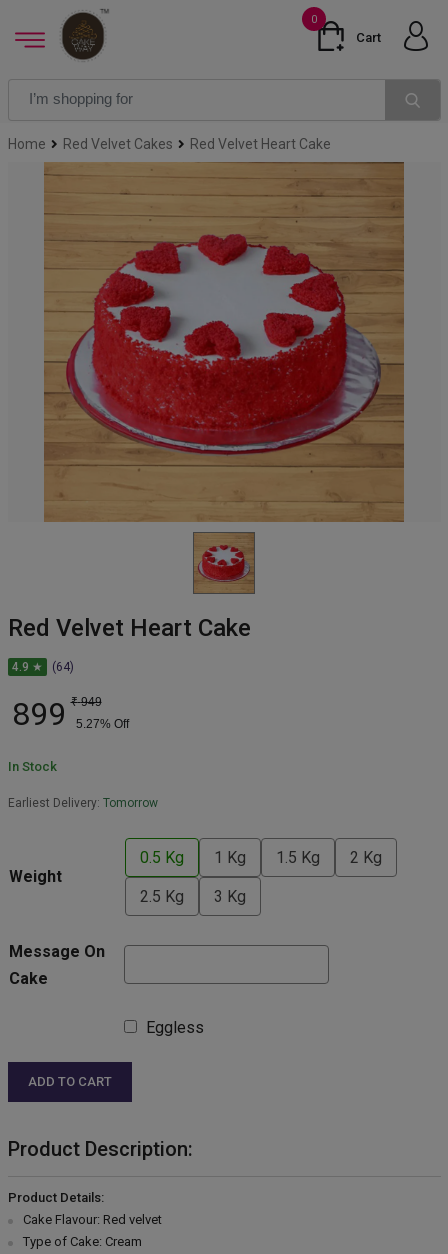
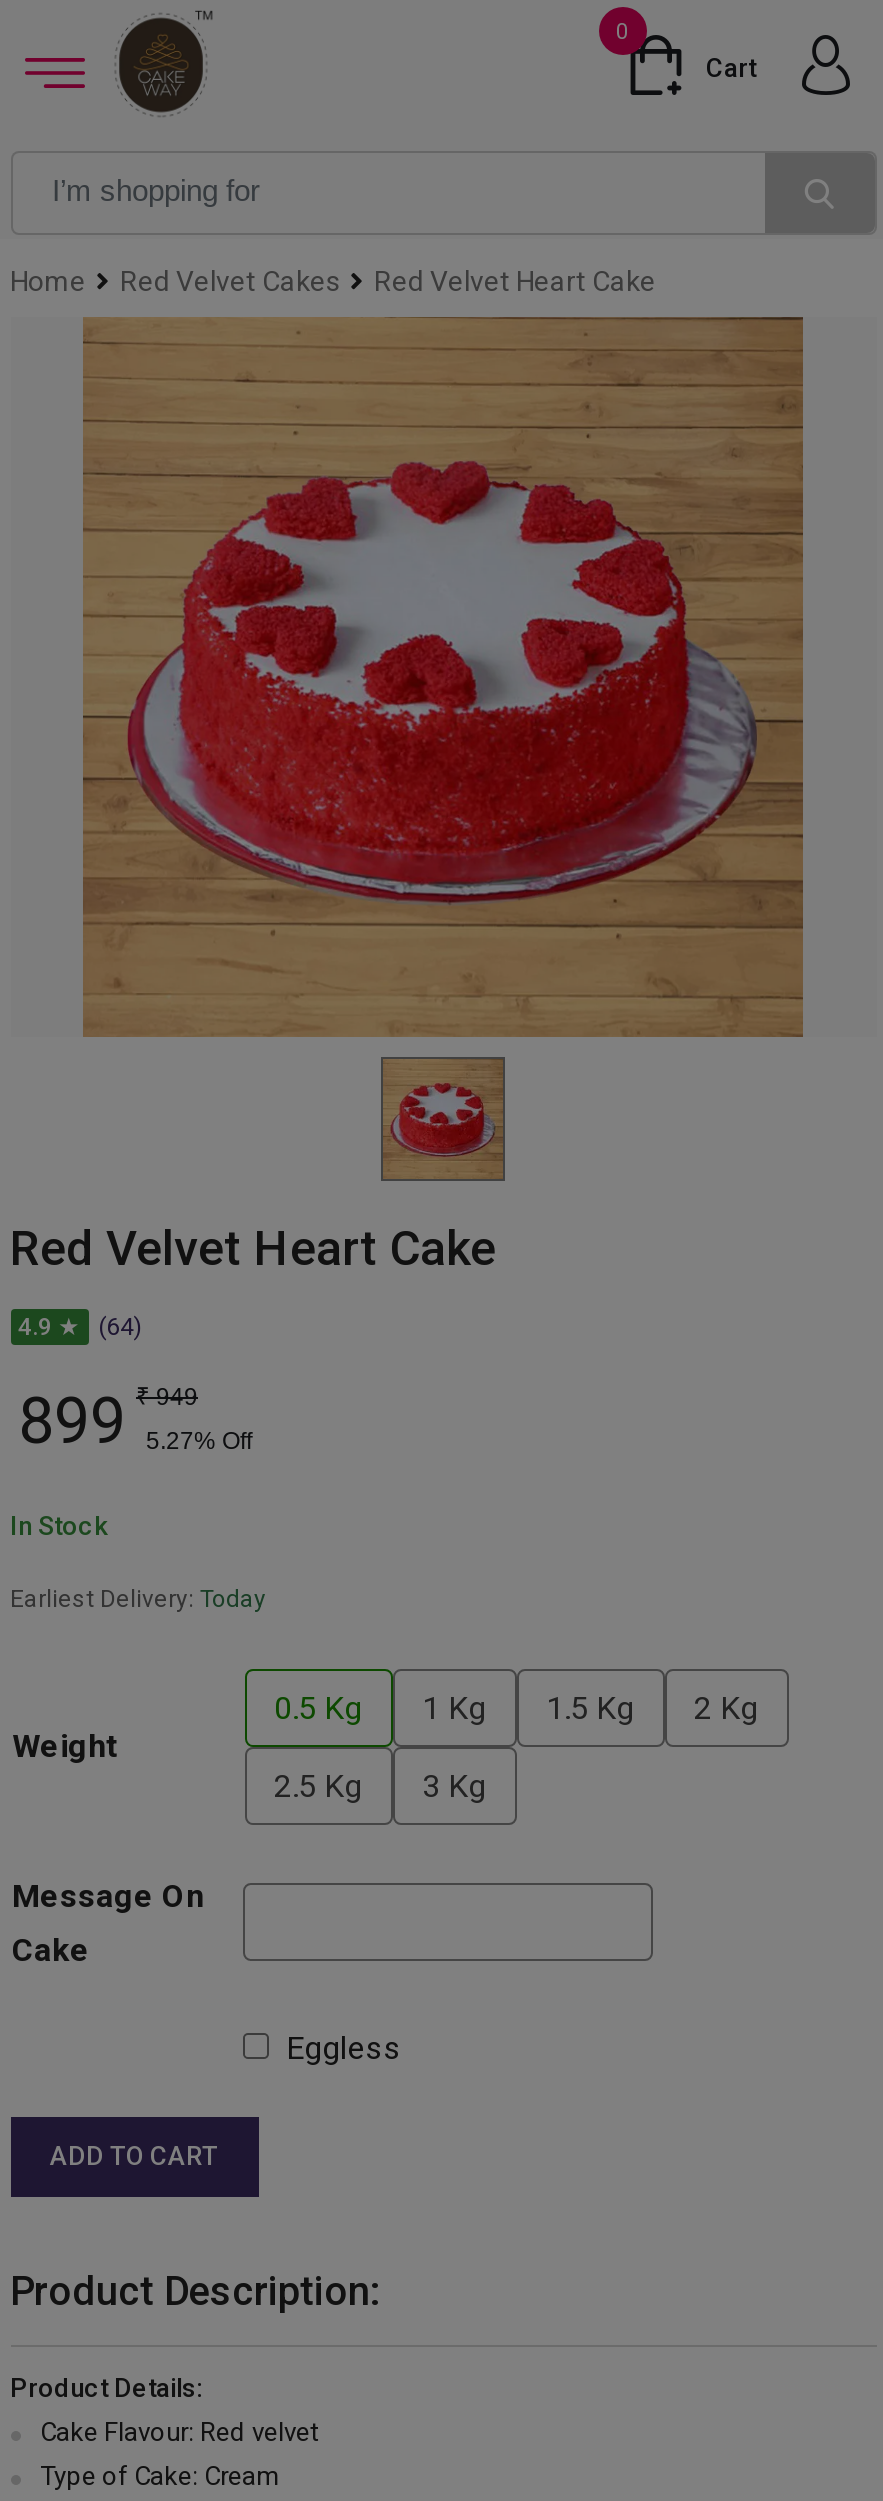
- Earliest Delivery: Tomorrow
+ Earliest Delivery: Today
